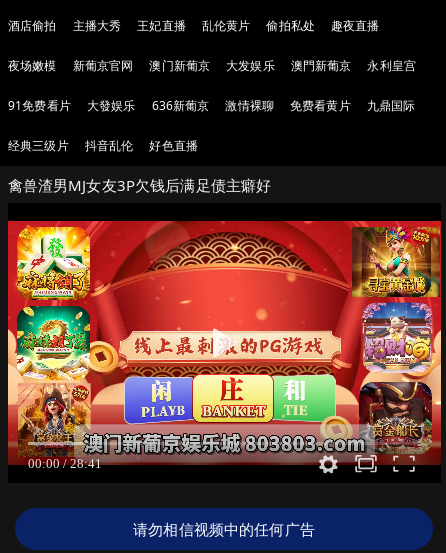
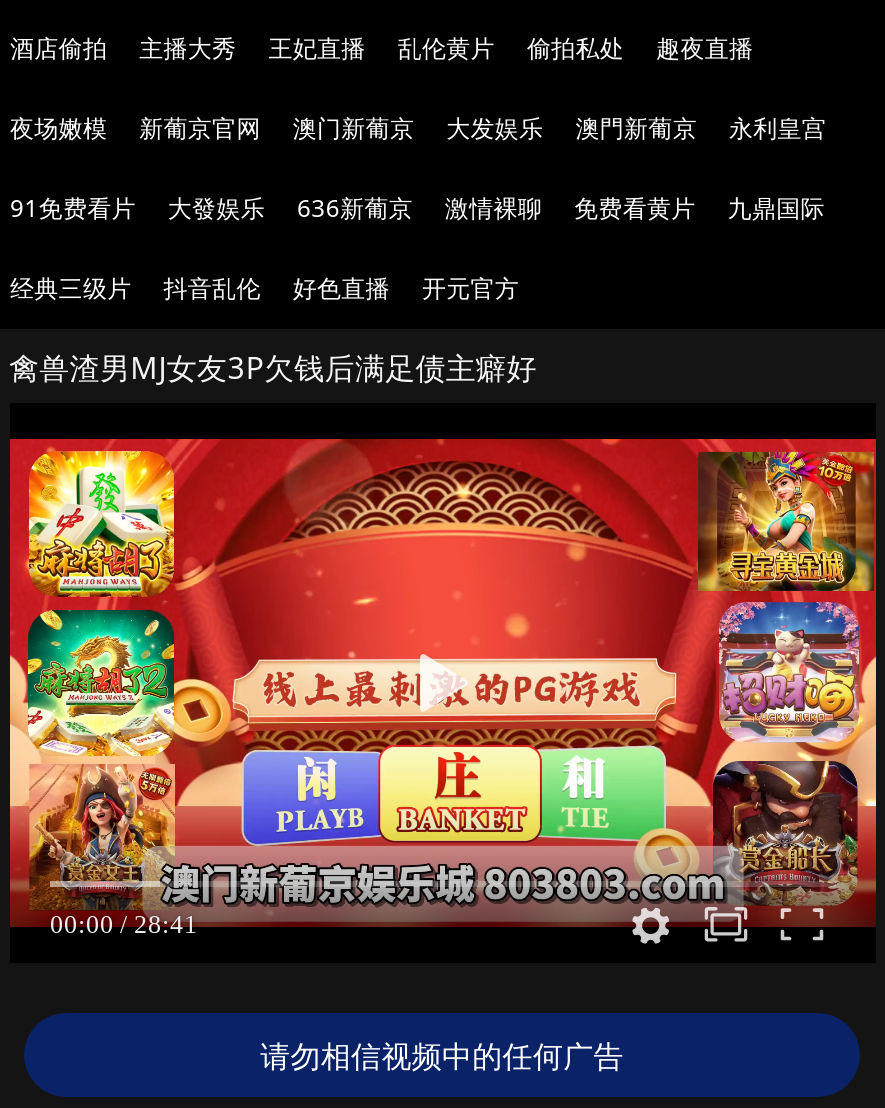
+ 开元官方
